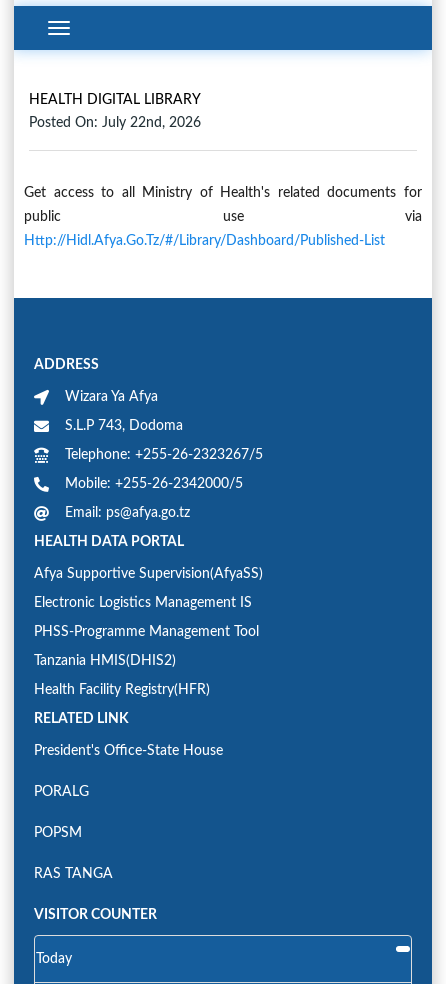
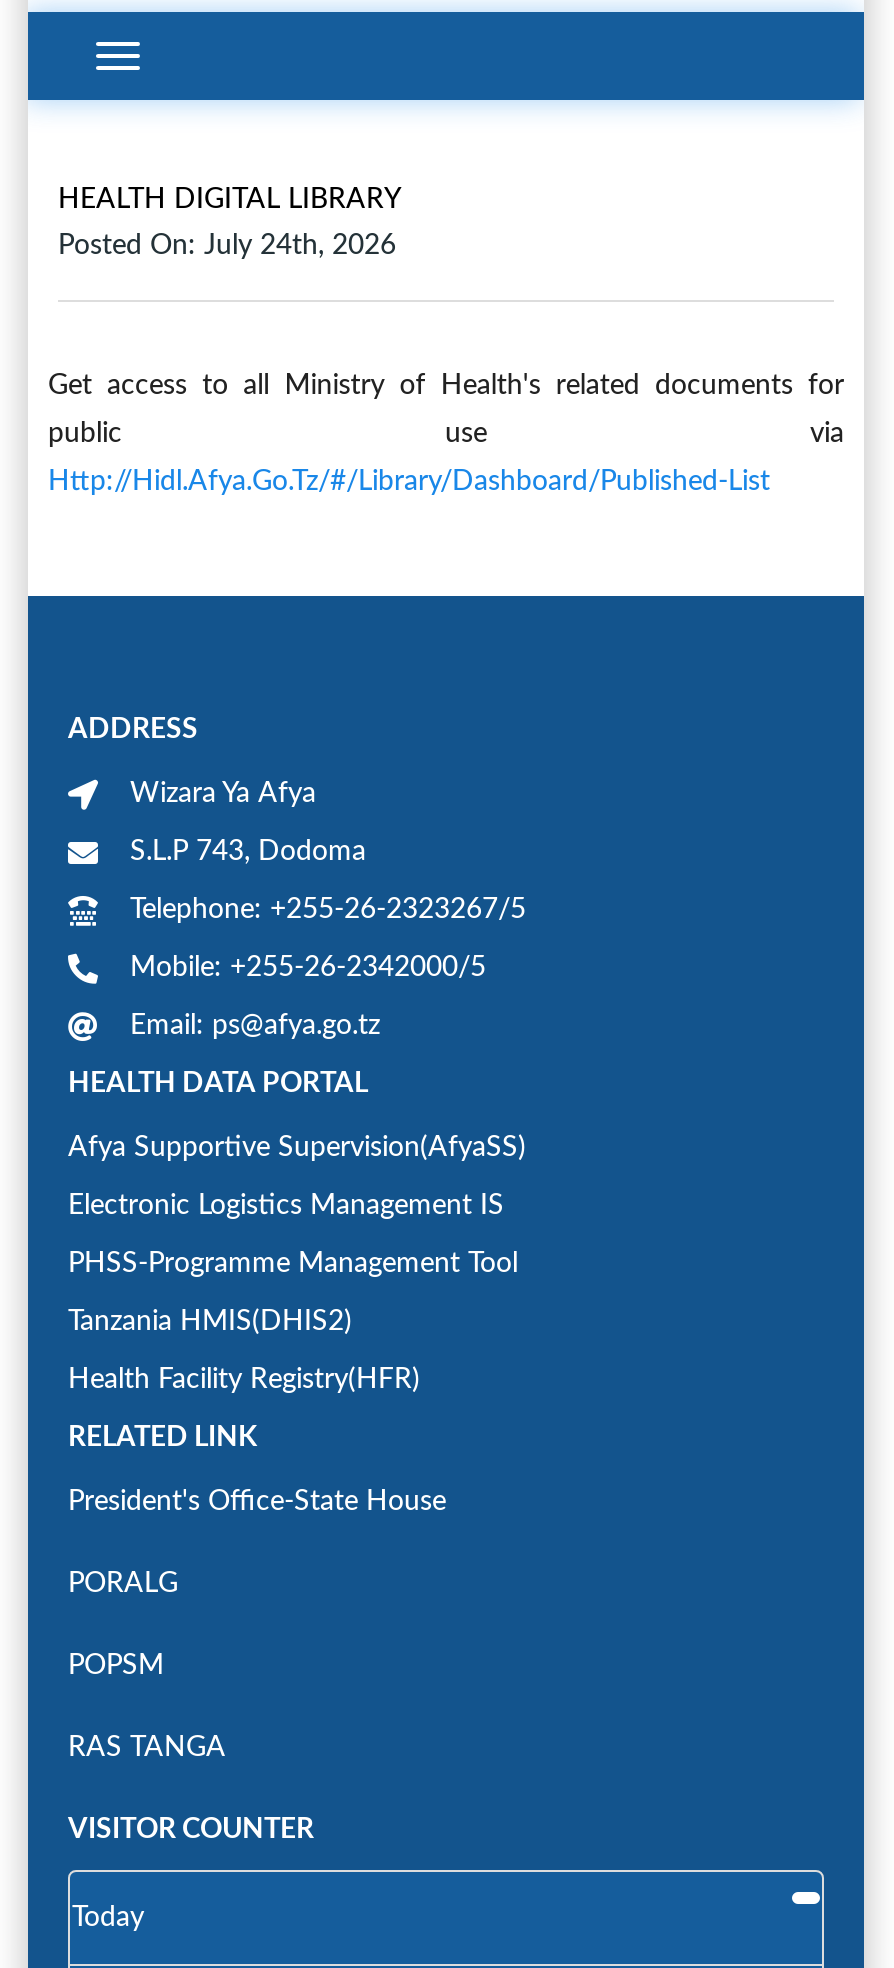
- Posted On: July 22nd, 2026
+ Posted On: July 24th, 2026
